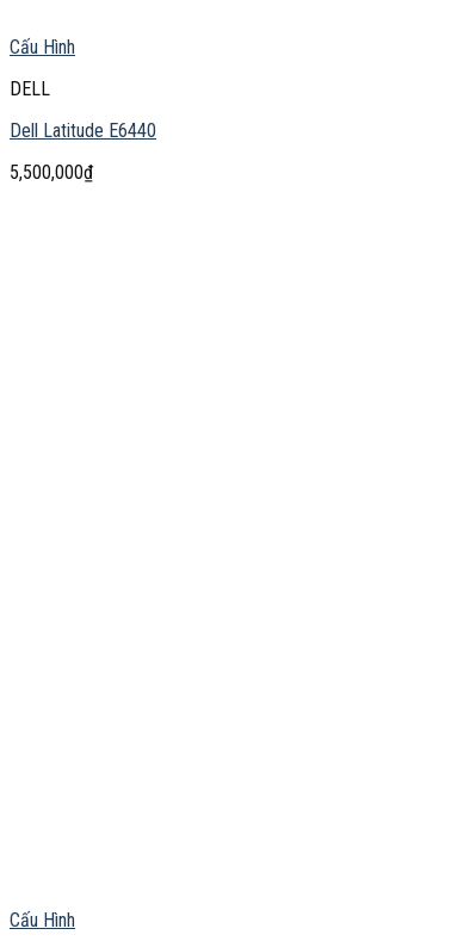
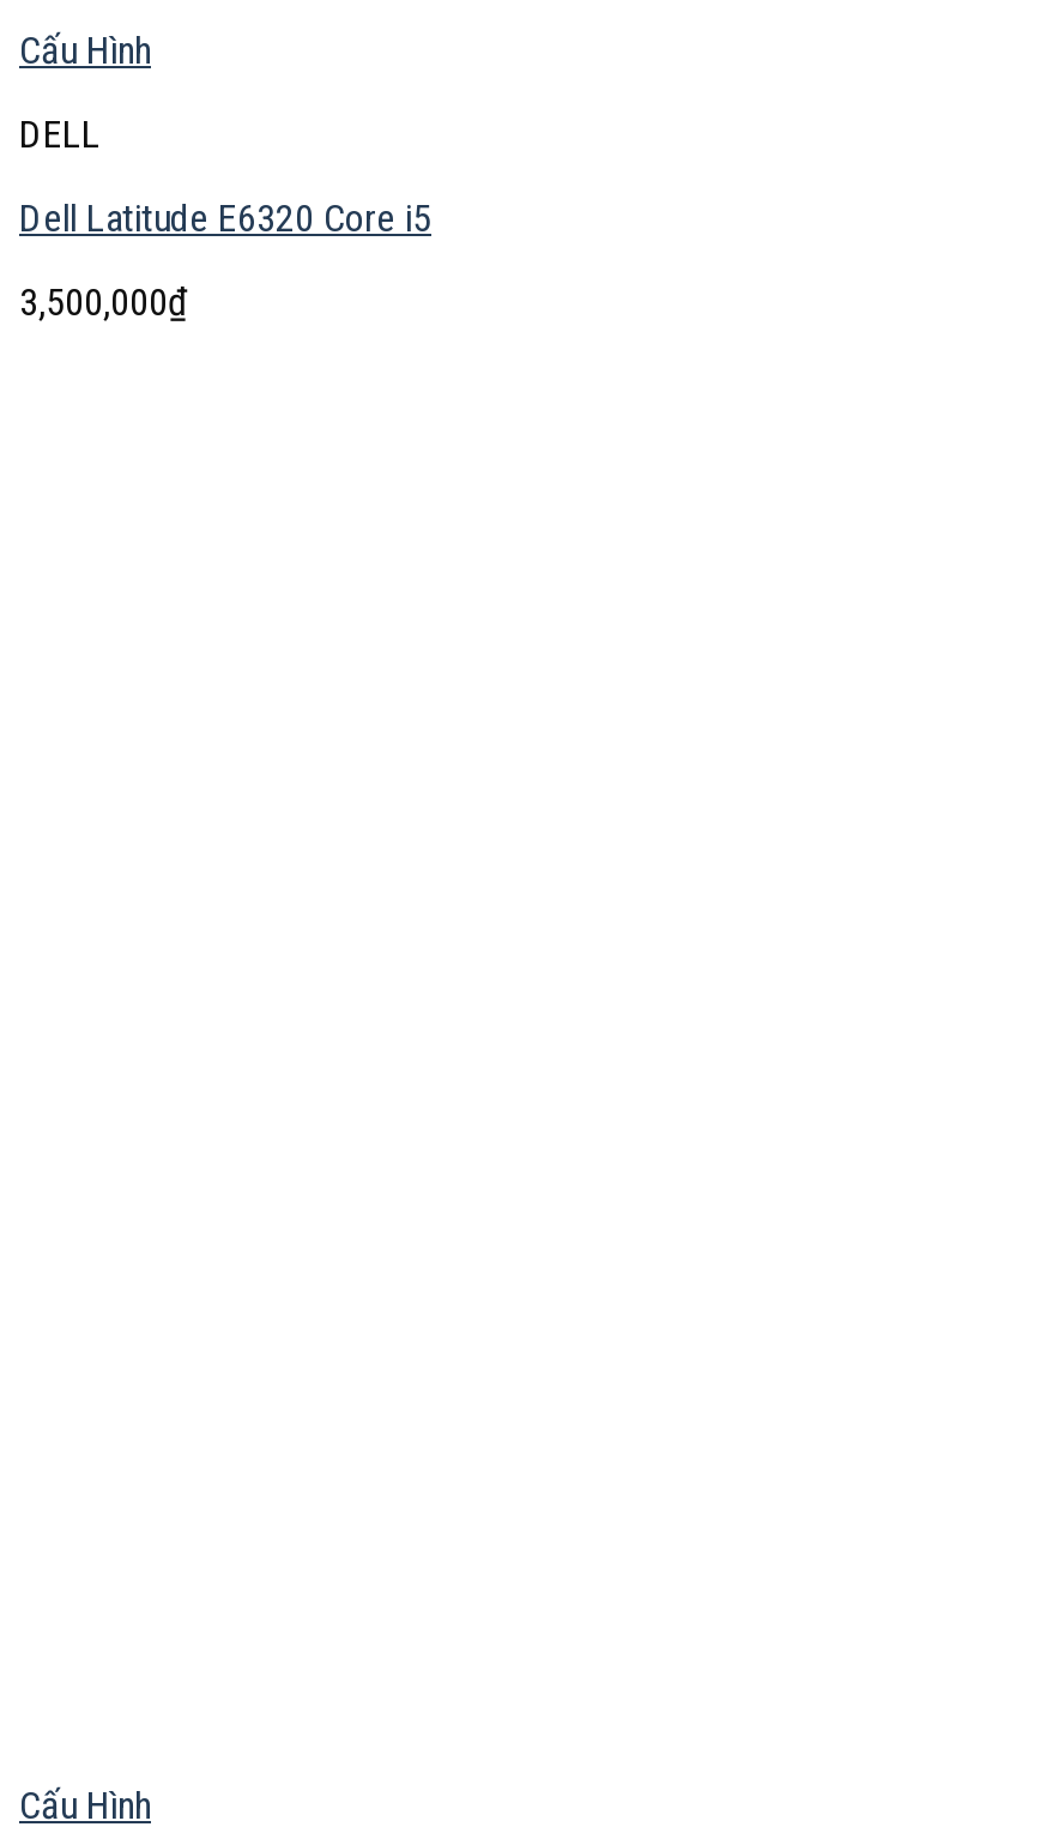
- Dell Latitude E6440
+ Dell Latitude E6320 Core i5

- 5,500,000₫
+ 3,500,000₫
